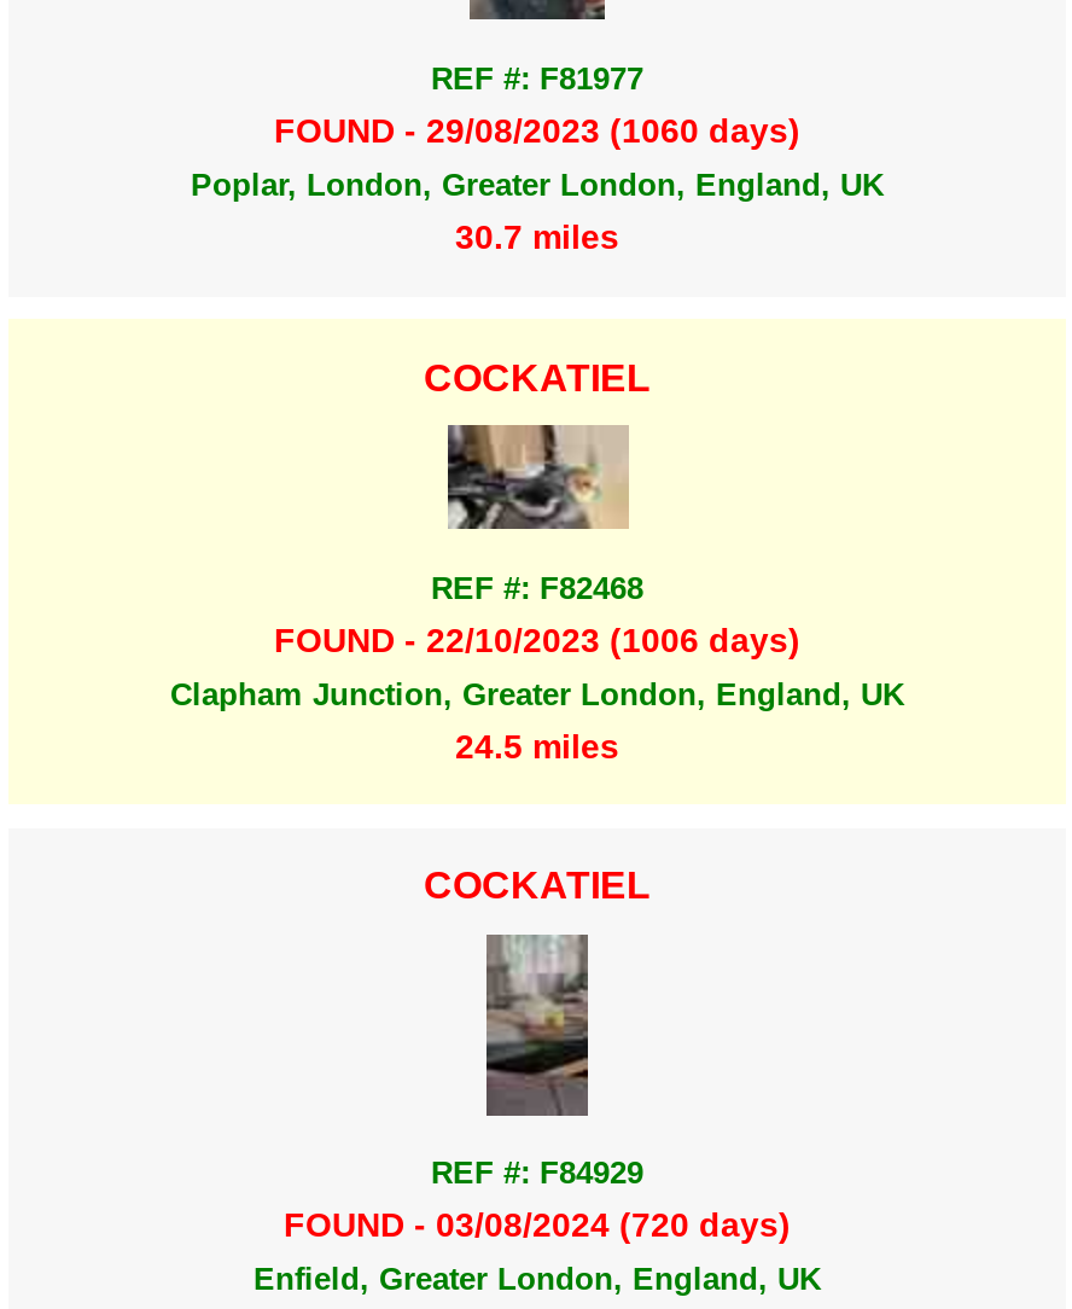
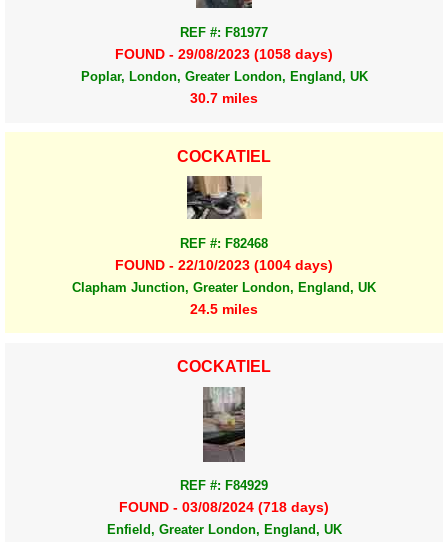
- FOUND - 29/08/2023 (1060 days)
+ FOUND - 29/08/2023 (1058 days)

- FOUND - 22/10/2023 (1006 days)
+ FOUND - 22/10/2023 (1004 days)

- FOUND - 03/08/2024 (720 days)
+ FOUND - 03/08/2024 (718 days)
